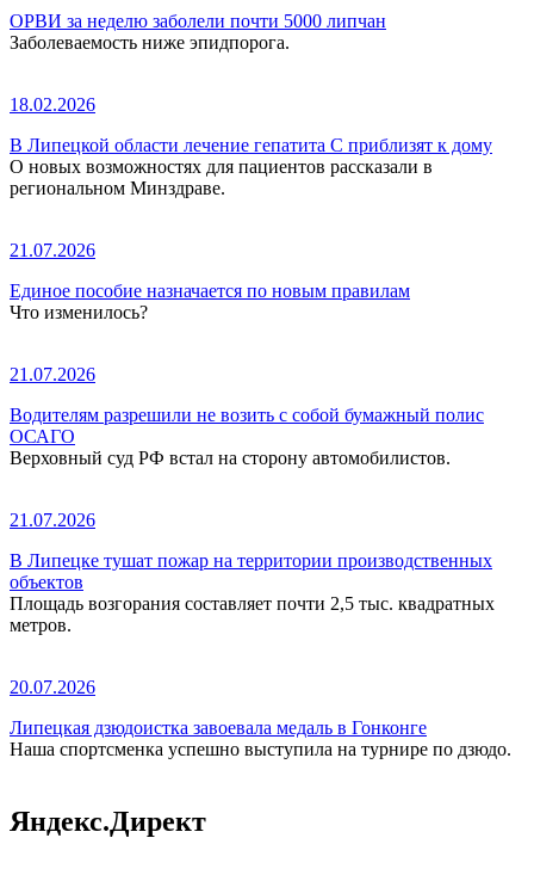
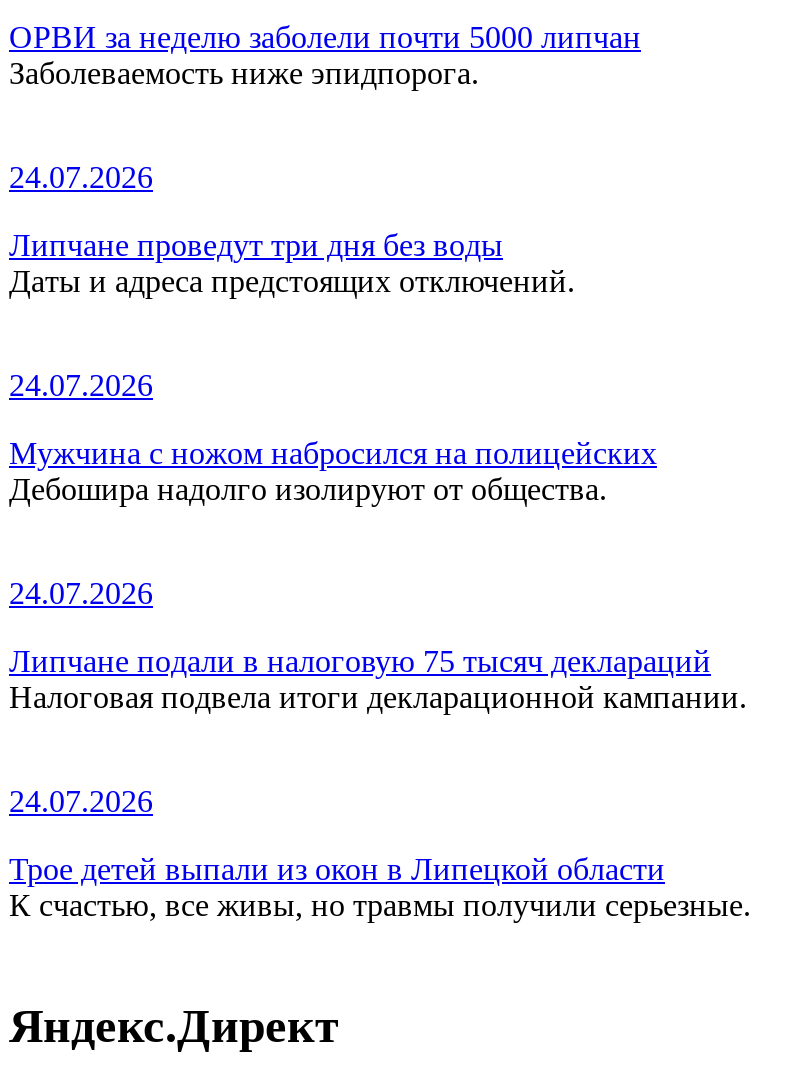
- 18.02.2026
- В Липецкой области лечение гепатита С приблизят к дому
- О новых возможностях для пациентов рассказали в
- региональном Минздраве.
- 21.07.2026
- Единое пособие назначается по новым правилам
- Что изменилось?
- 21.07.2026
- Водителям разрешили не возить с собой бумажный полис
- ОСАГО
- Верховный суд РФ встал на сторону автомобилистов.
- 21.07.2026
- В Липецке тушат пожар на территории производственных
- объектов
- Площадь возгорания составляет почти 2,5 тыс. квадратных
- метров.
- 20.07.2026
- Липецкая дзюдоистка завоевала медаль в Гонконге
- Наша спортсменка успешно выступила на турнире по дзюдо.
+ 24.07.2026
+ Липчане проведут три дня без воды
+ Даты и адреса предстоящих отключений.
+ 24.07.2026
+ Мужчина с ножом набросился на полицейских
+ Дебошира надолго изолируют от общества.
+ 24.07.2026
+ Липчане подали в налоговую 75 тысяч деклараций
+ Налоговая подвела итоги декларационной кампании.
+ 24.07.2026
+ Трое детей выпали из окон в Липецкой области
+ К счастью, все живы, но травмы получили серьезные.
